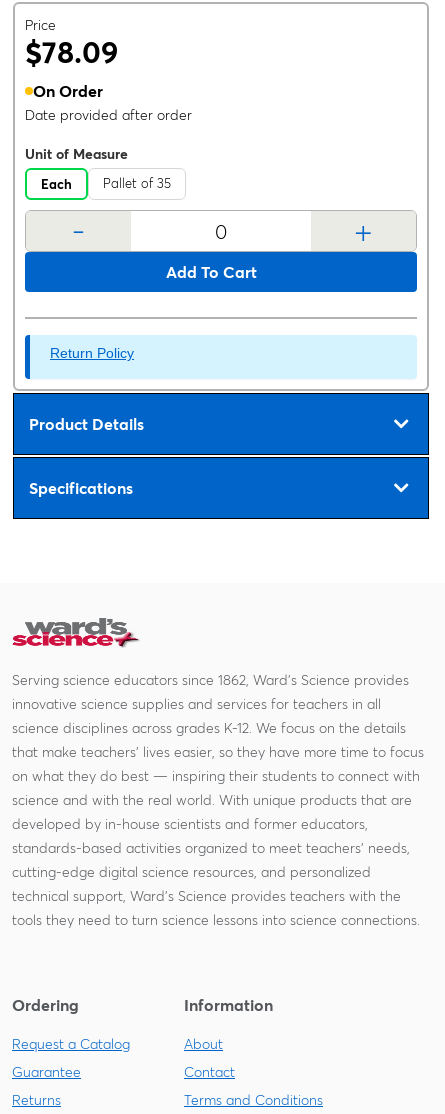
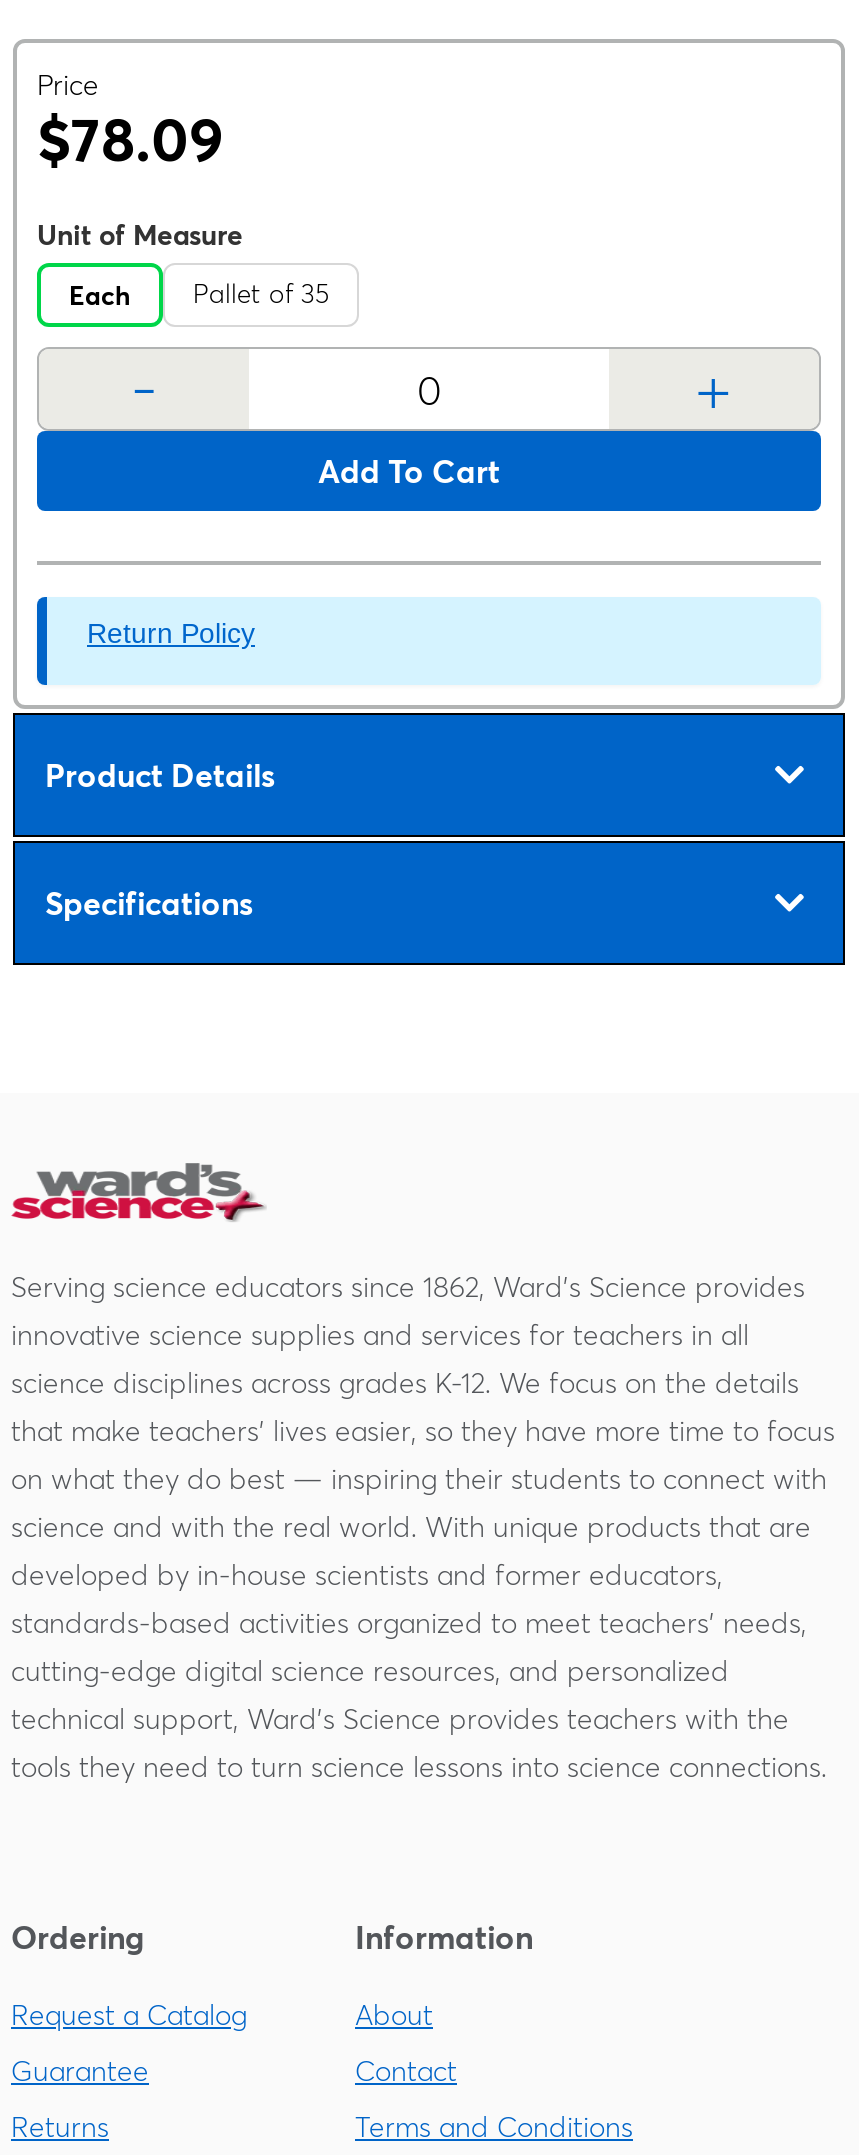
- On Order
- Date provided after order
